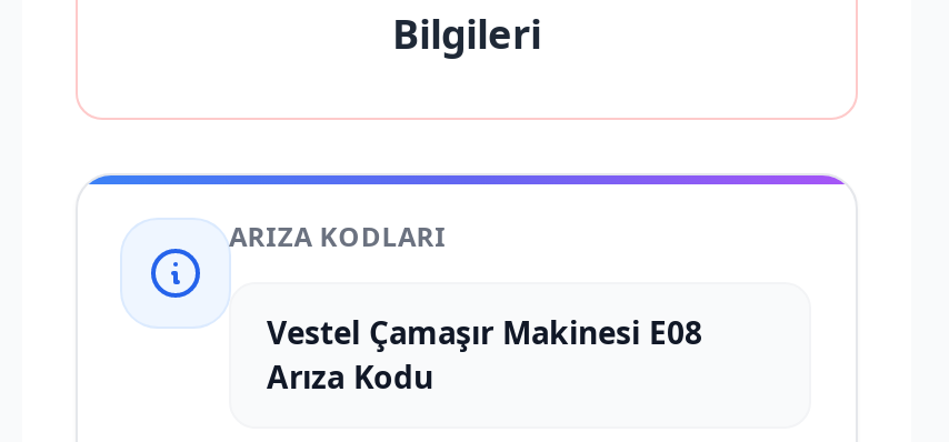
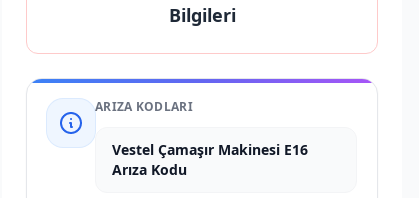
- Vestel Çamaşır Makinesi E08
+ Vestel Çamaşır Makinesi E16
